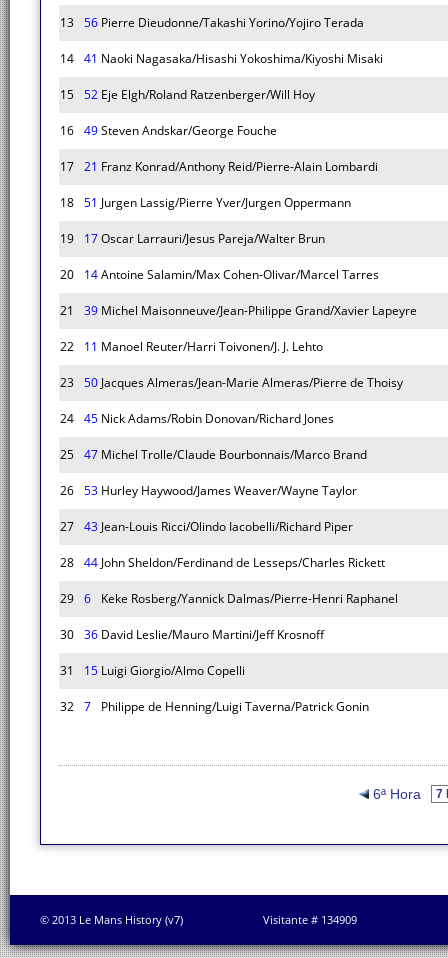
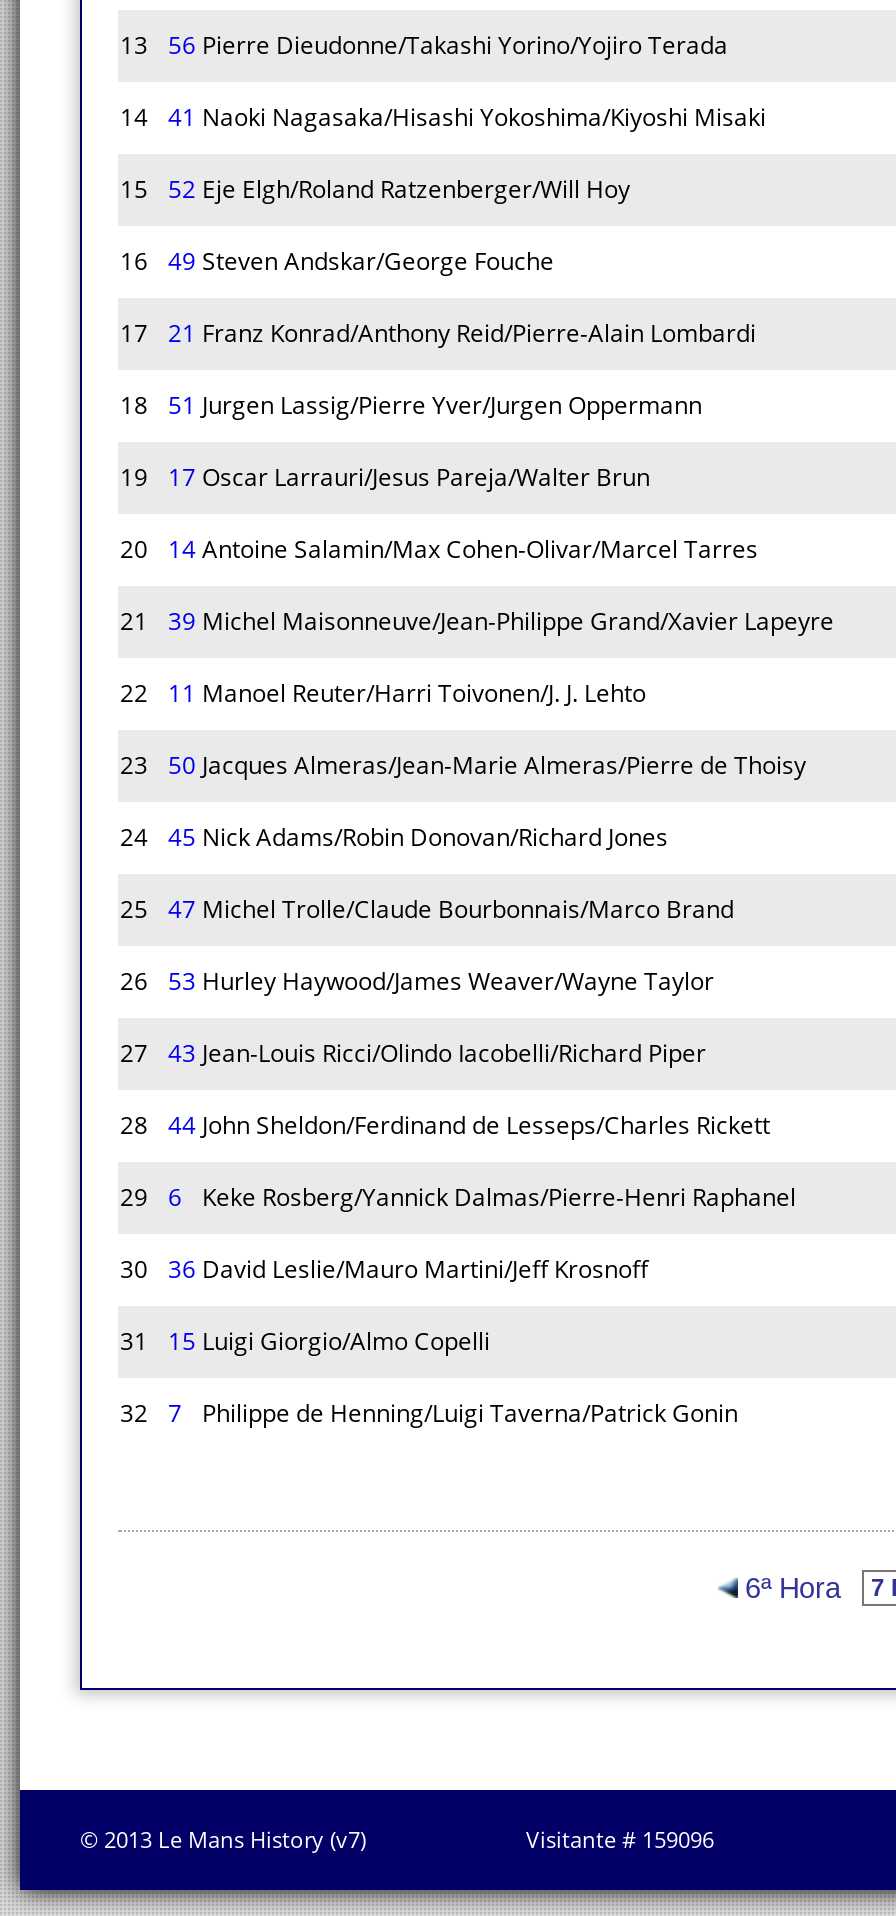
- Visitante # 134909
+ Visitante # 159096
